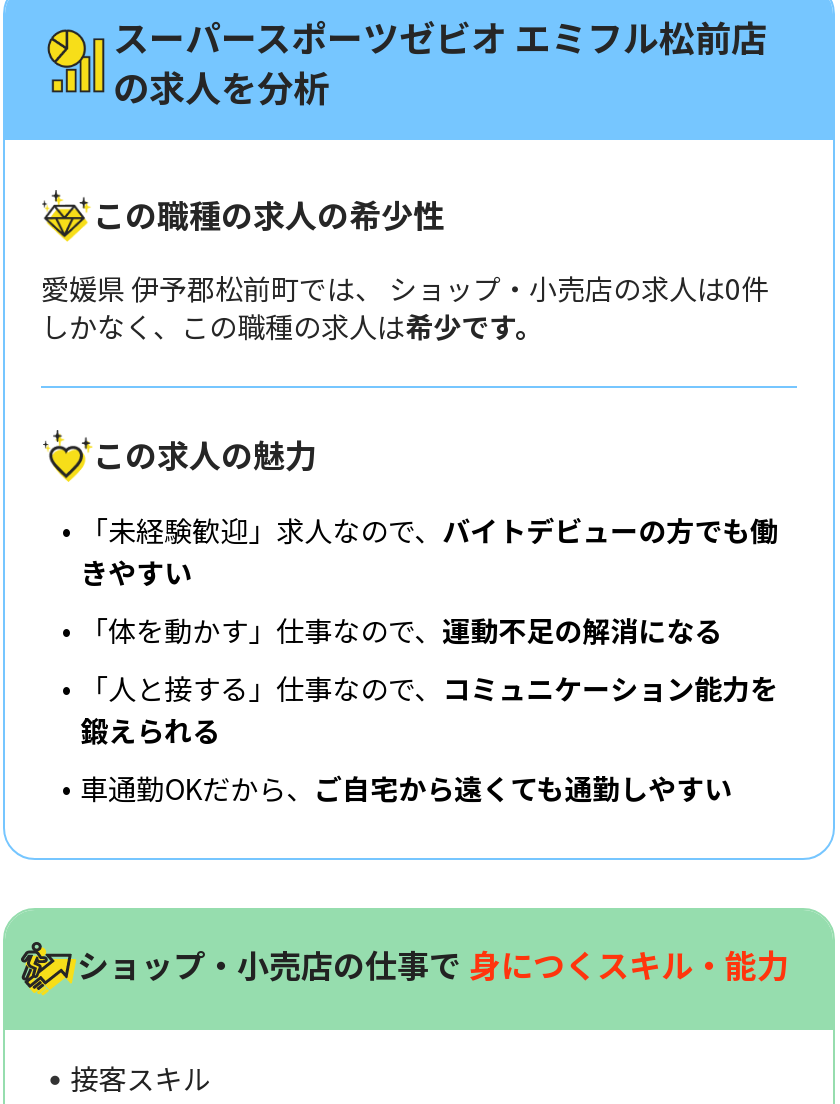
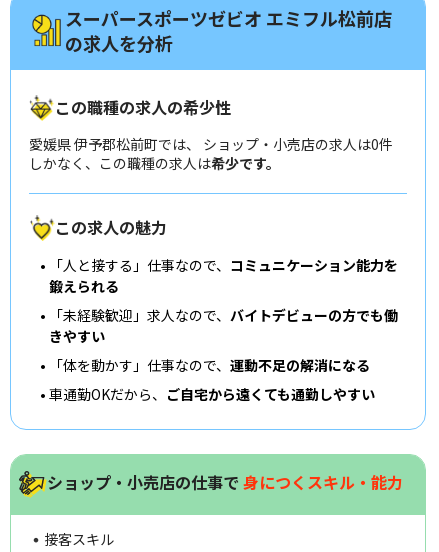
moved down: 「未経験歓迎」求人なので、バイトデビューの方でも働 | きやすい | 「体を動かす」仕事なので、運動不足の解消になる

moved up: 「人と接する」仕事なので、コミュニケーション能力を | 鍛えられる
